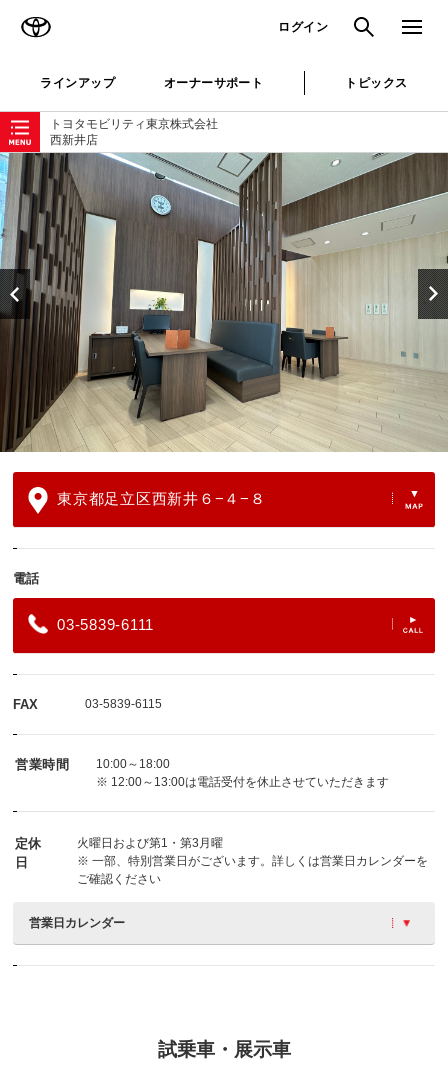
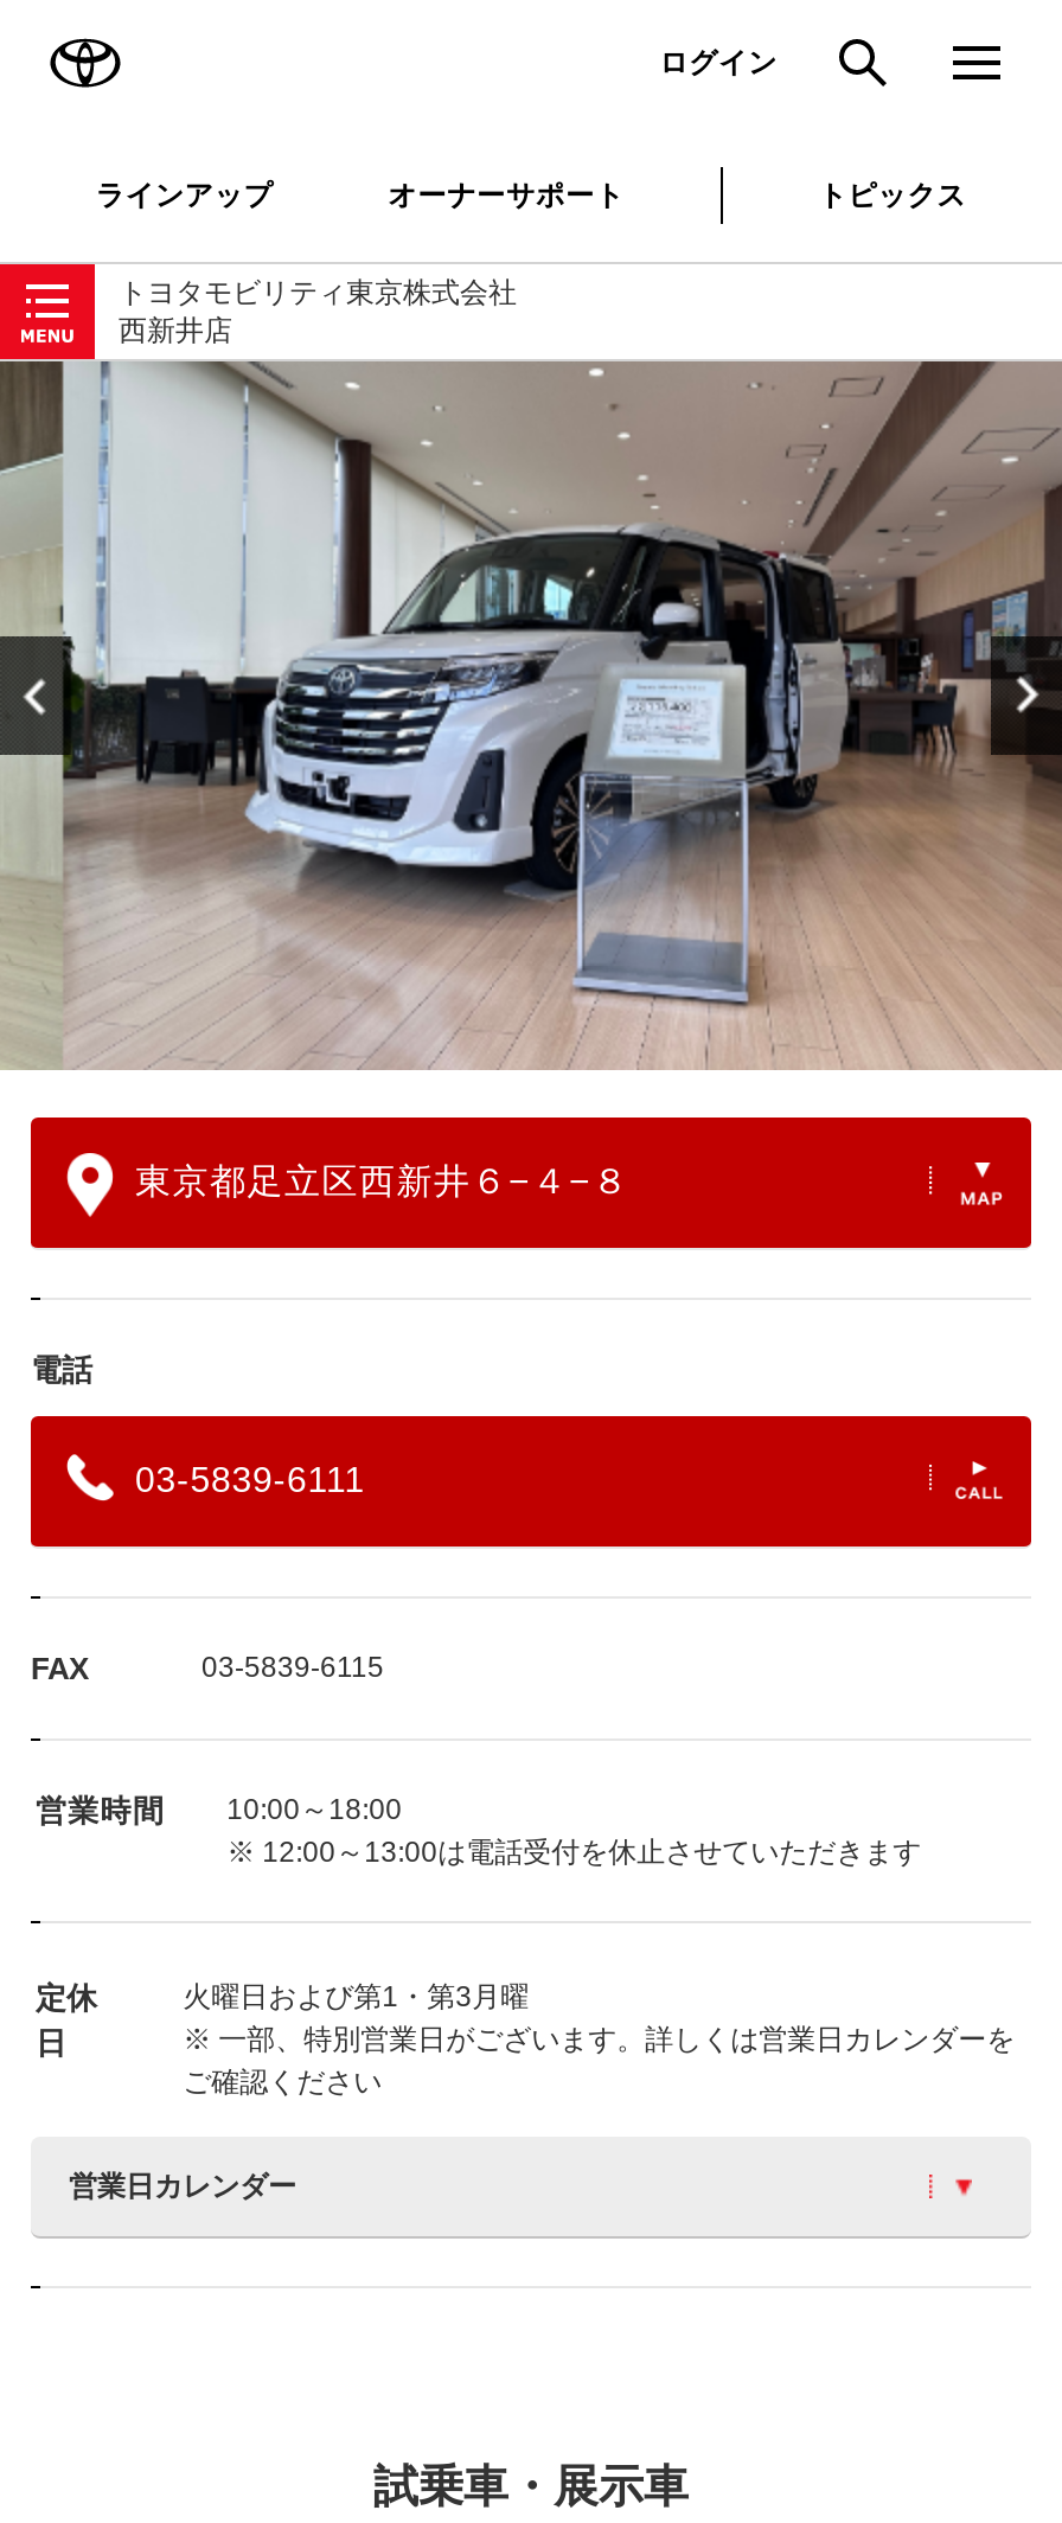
- [image]
+ [image]
